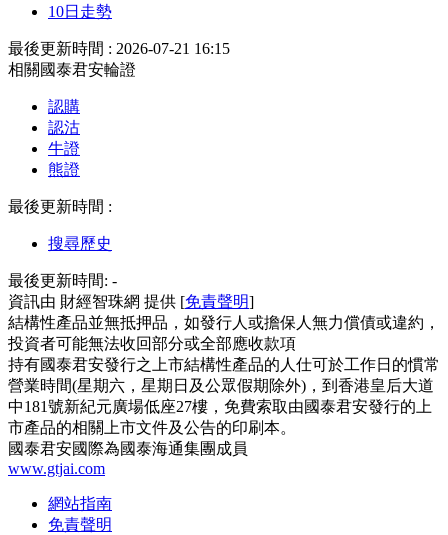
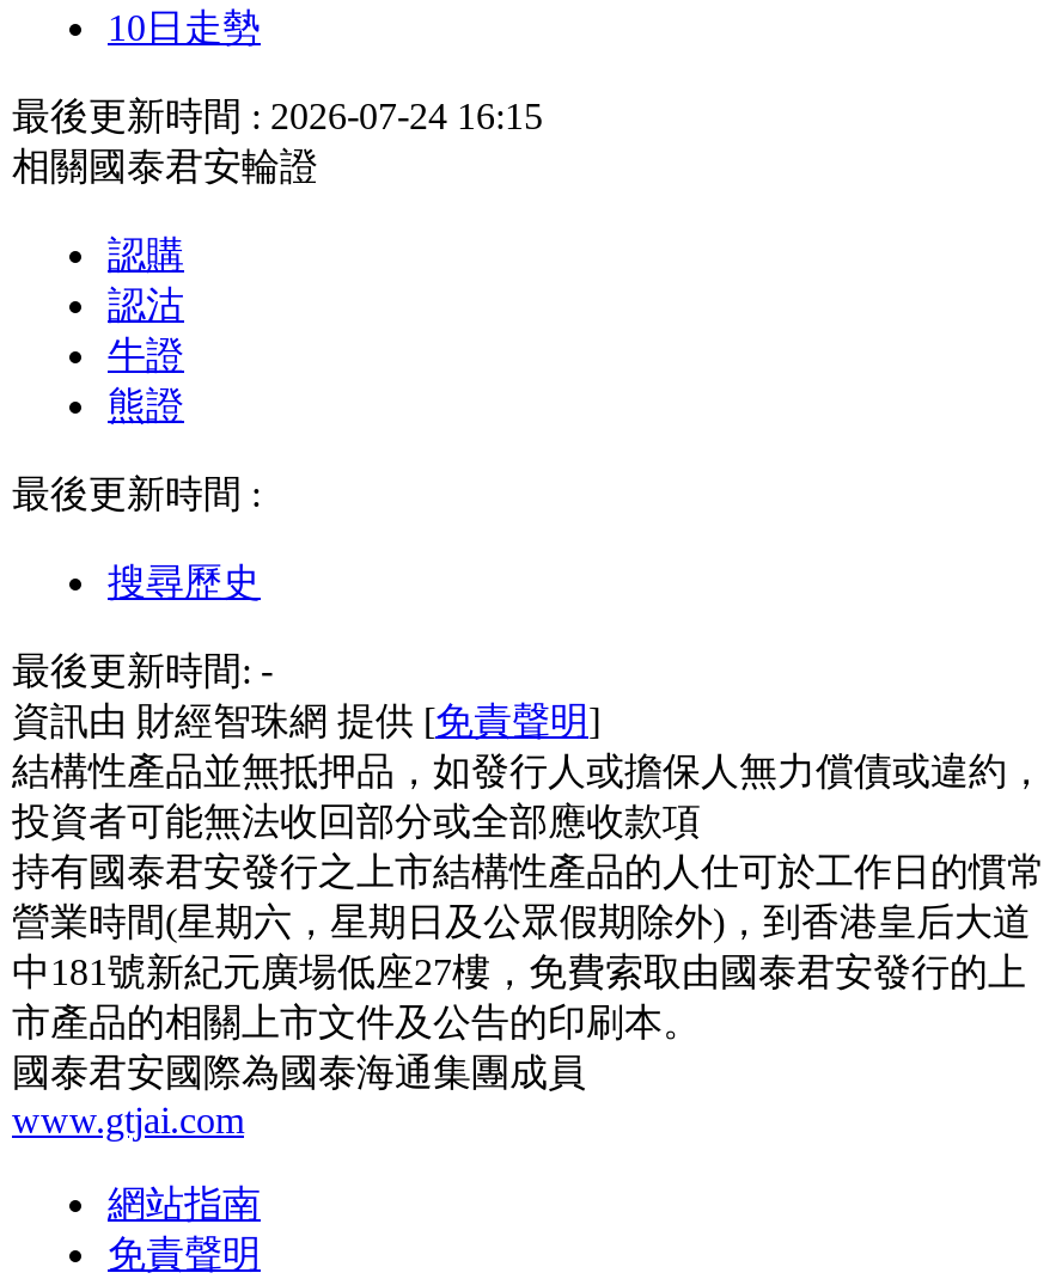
- 最後更新時間 : 2026-07-21 16:15
+ 最後更新時間 : 2026-07-24 16:15
